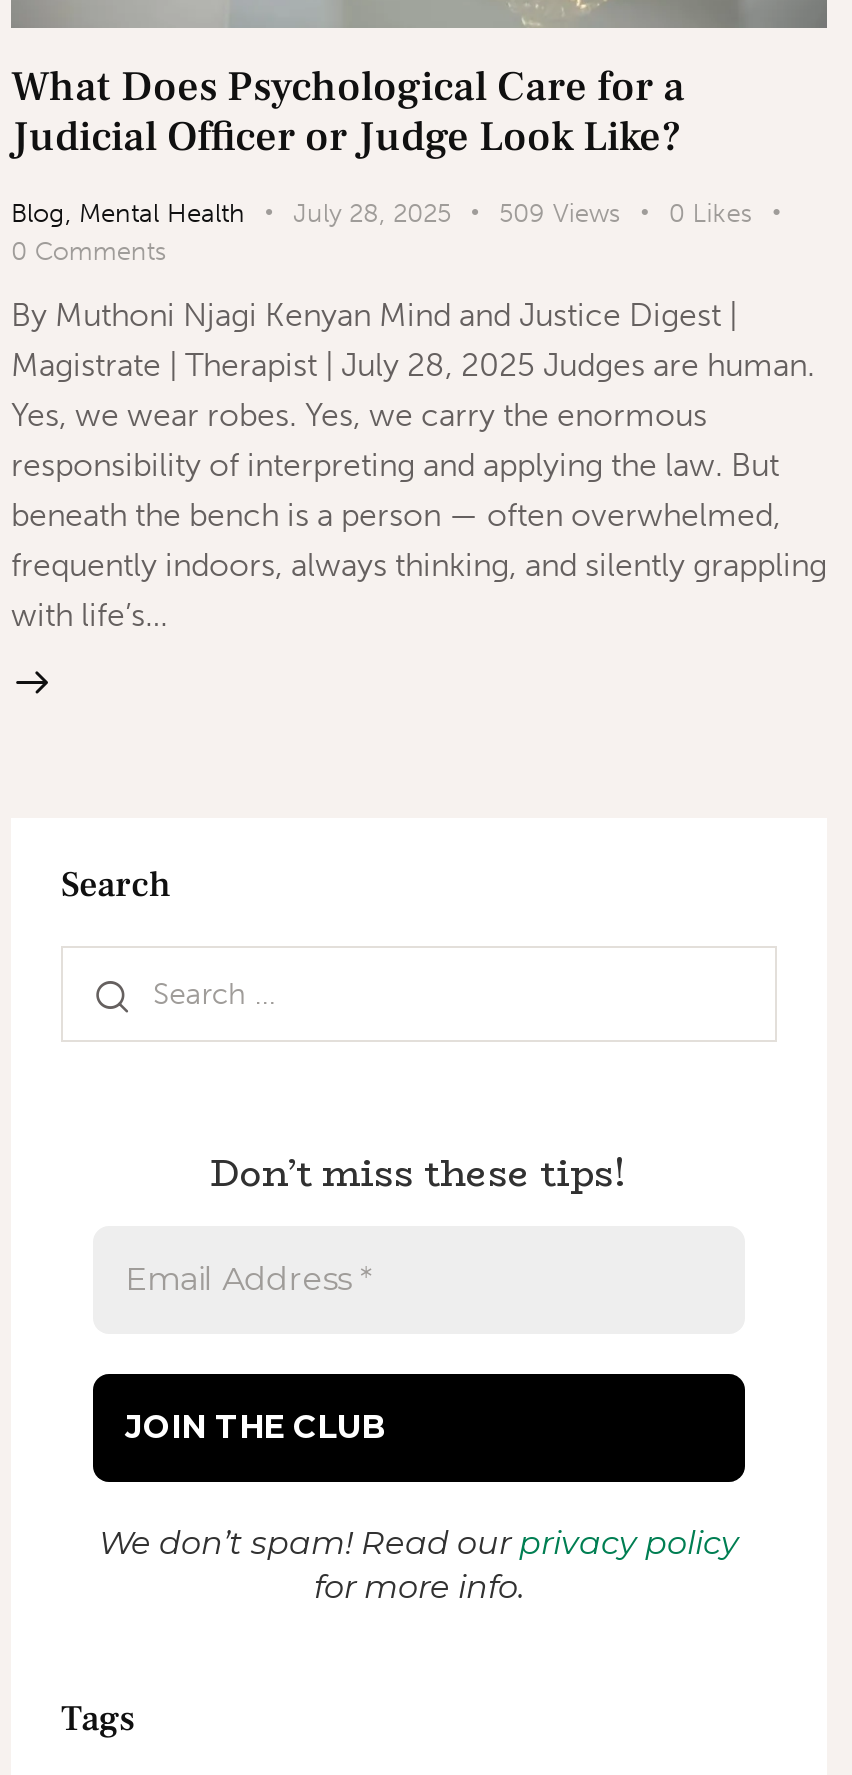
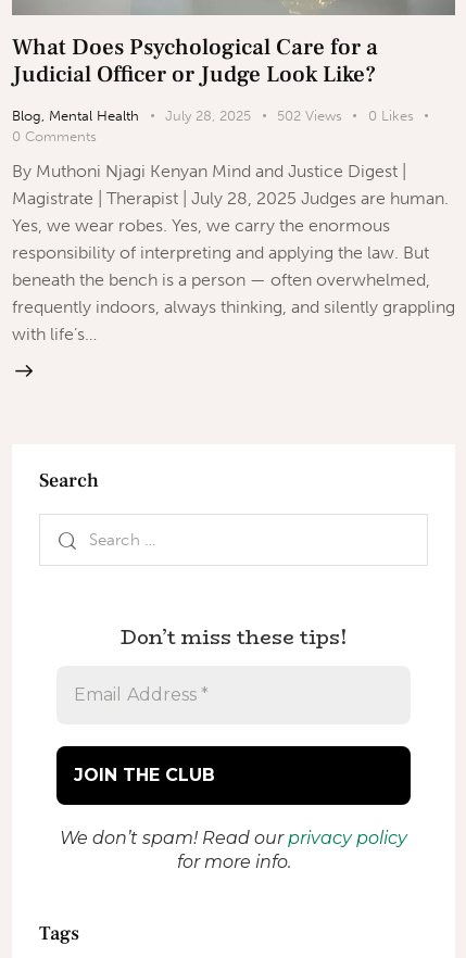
- Blog, Mental Health July 28, 2025 509 Views 0 Likes
+ Blog, Mental Health July 28, 2025 502 Views 0 Likes
